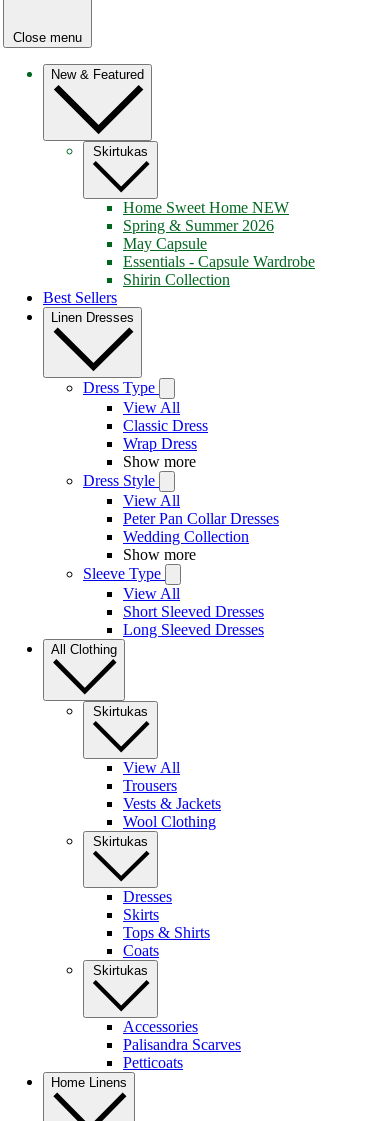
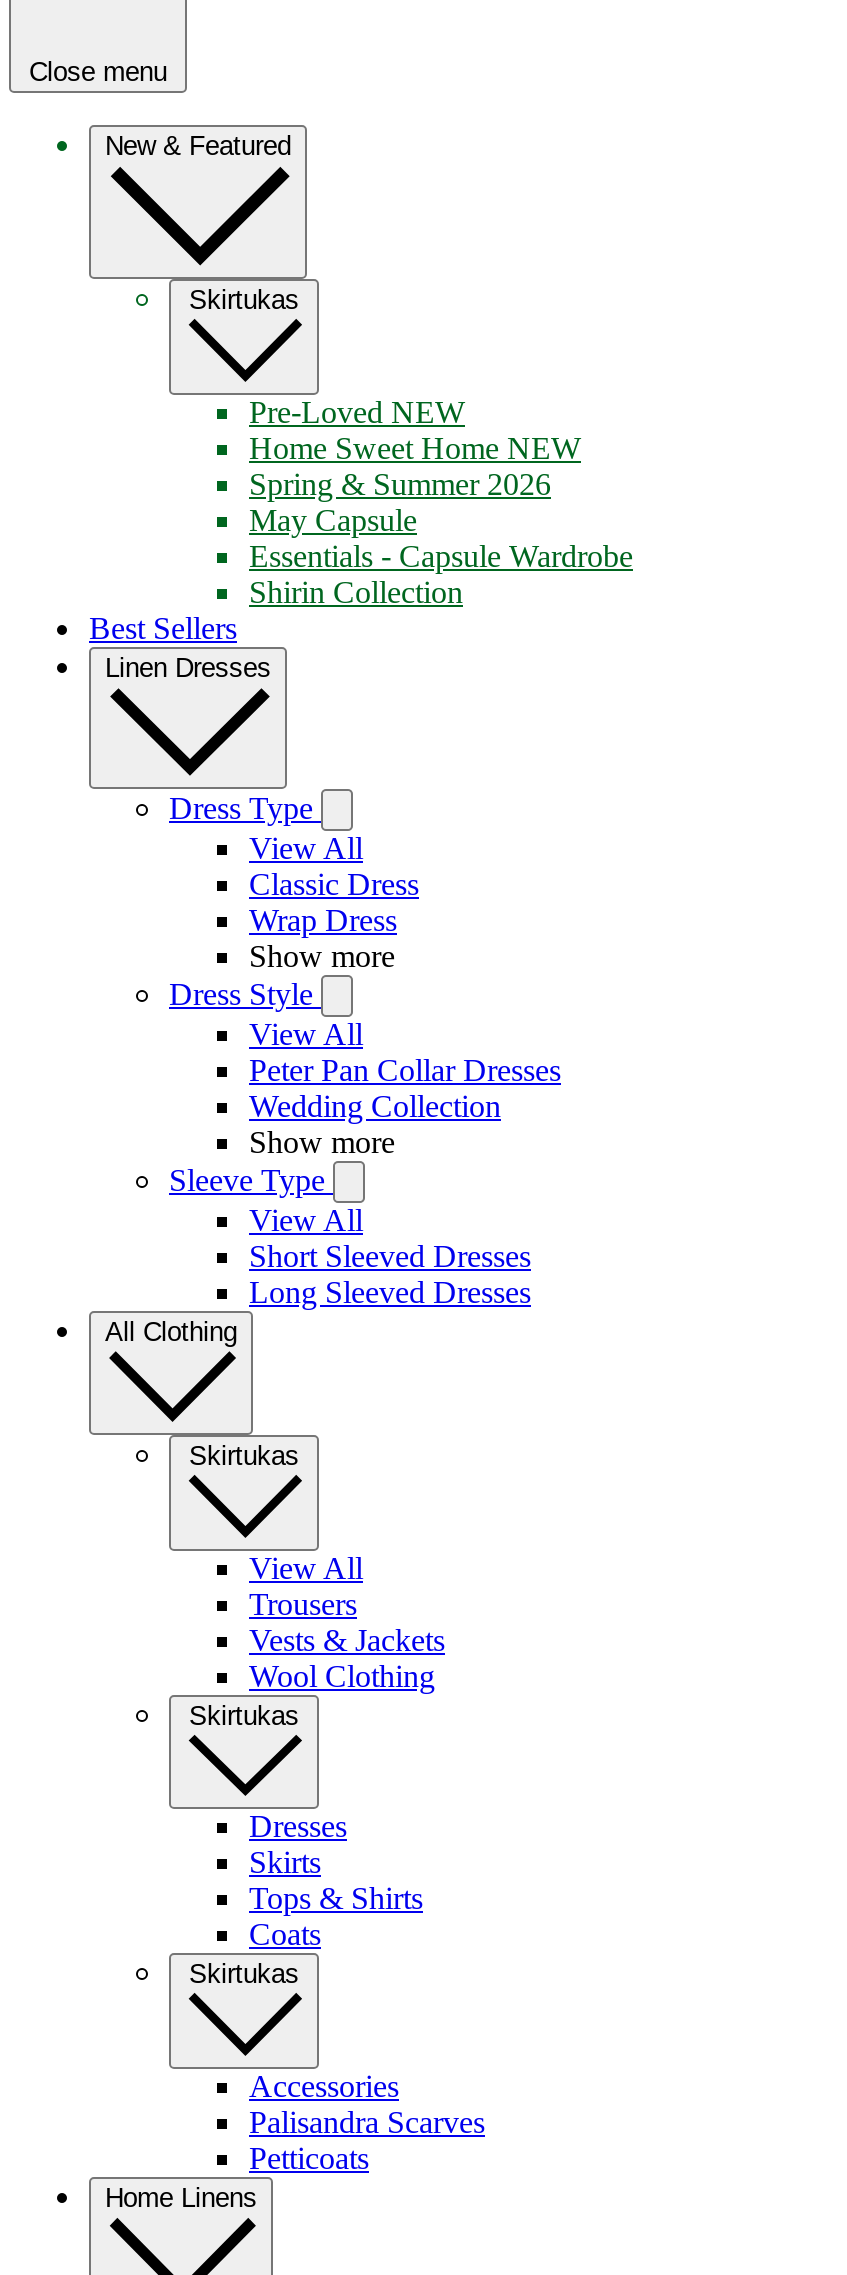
+ Pre-Loved NEW
